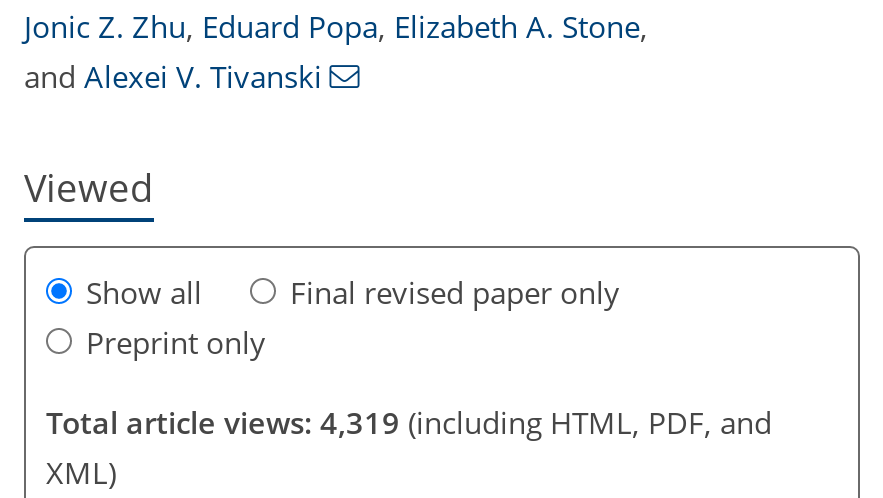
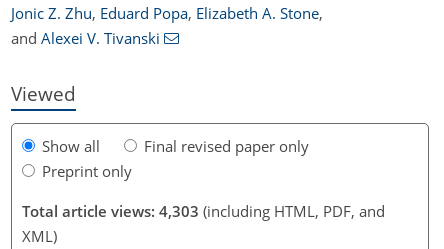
- Total article views: 4,319 (including HTML, PDF, and
+ Total article views: 4,303 (including HTML, PDF, and
